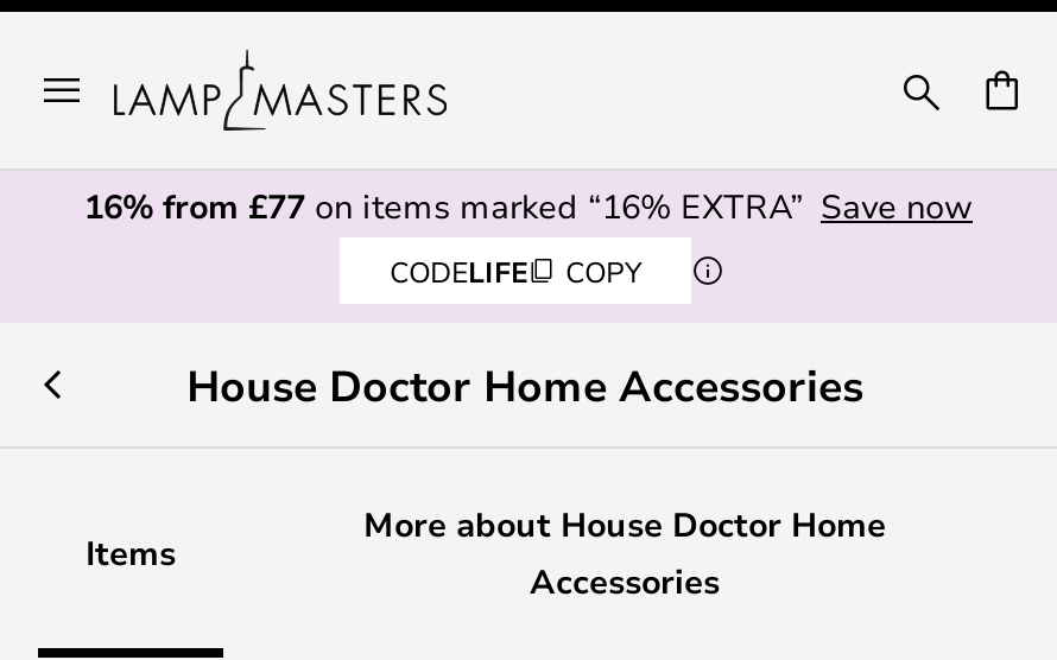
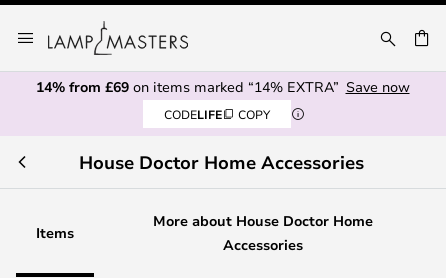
- 16% from £77 on items marked “16% EXTRA” Save now
+ 14% from £69 on items marked “14% EXTRA” Save now
